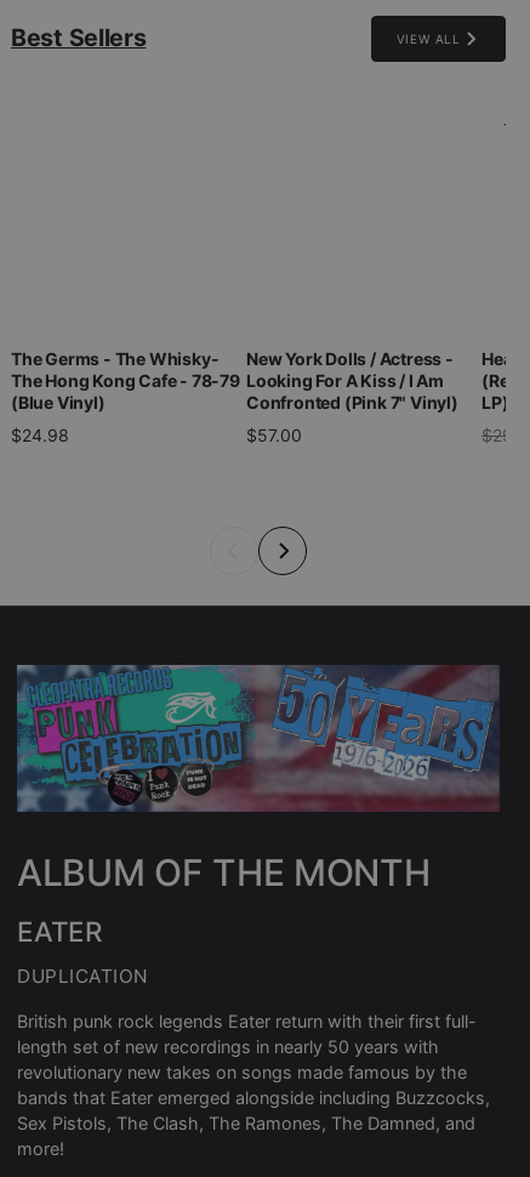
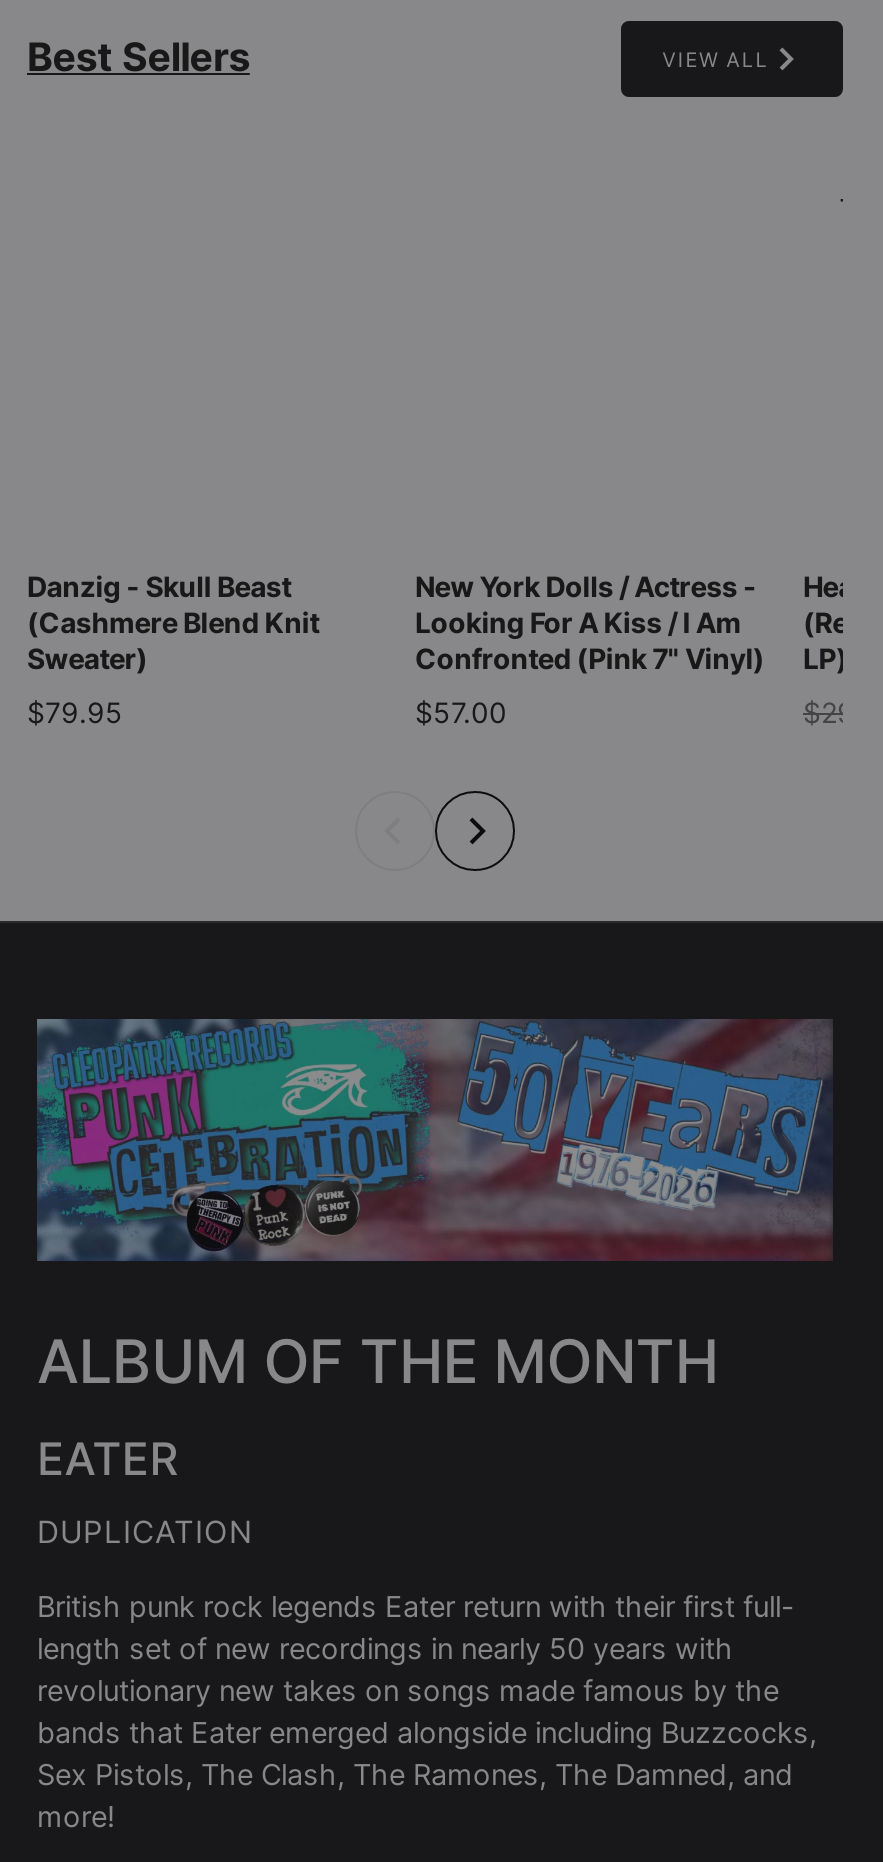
- The Germs - The Whisky-
- The Hong Kong Cafe - 78-79
- (Blue Vinyl)
+ Danzig - Skull Beast
+ (Cashmere Blend Knit
+ Sweater)

- $24.98
+ $79.95
